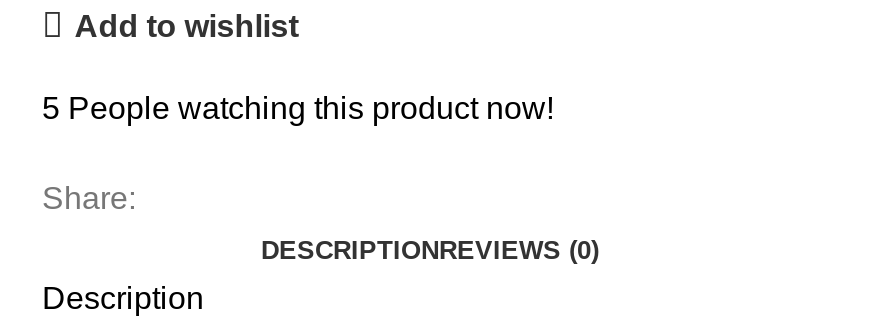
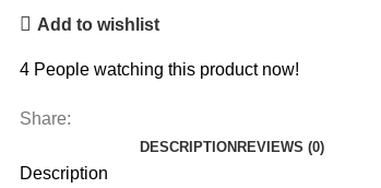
- 5 People watching this product now!
+ 4 People watching this product now!
